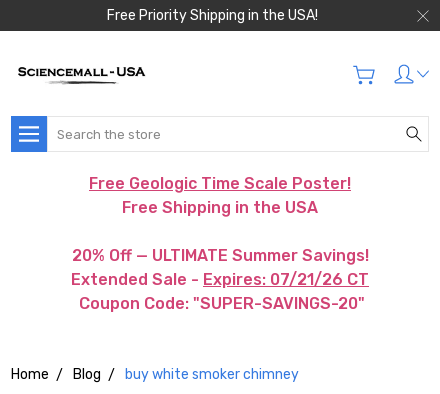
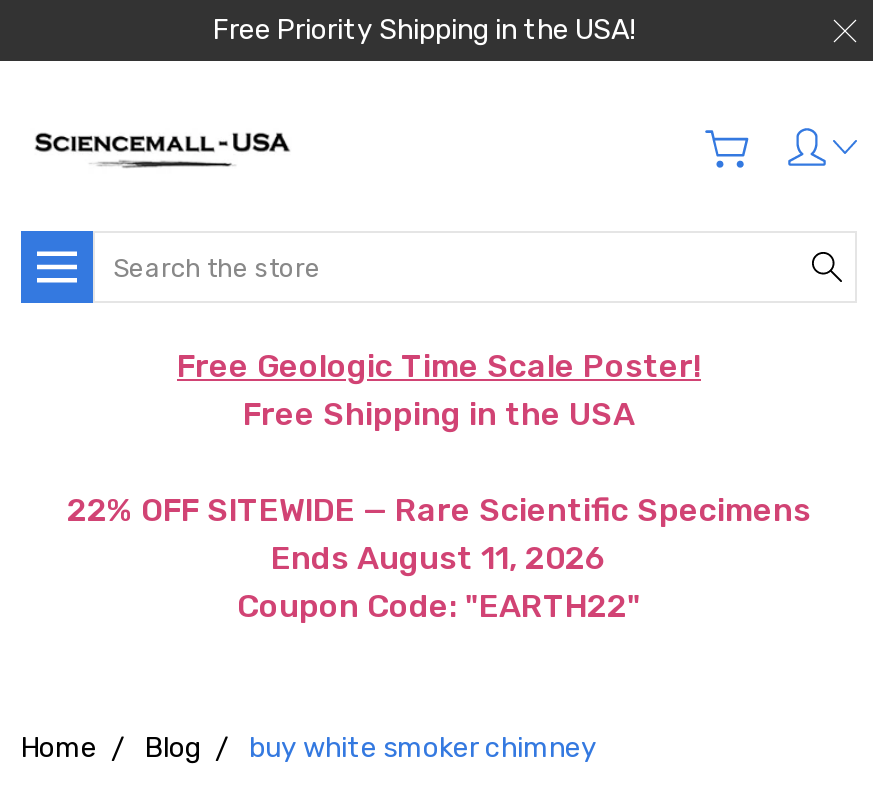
- 20% Off — ULTIMATE Summer Savings!
- Extended Sale - Expires: 07/21/26 CT
- Coupon Code: "SUPER-SAVINGS-20"
+ 22% OFF SITEWIDE — Rare Scientific Specimens
+ Ends August 11, 2026
+ Coupon Code: "EARTH22"
